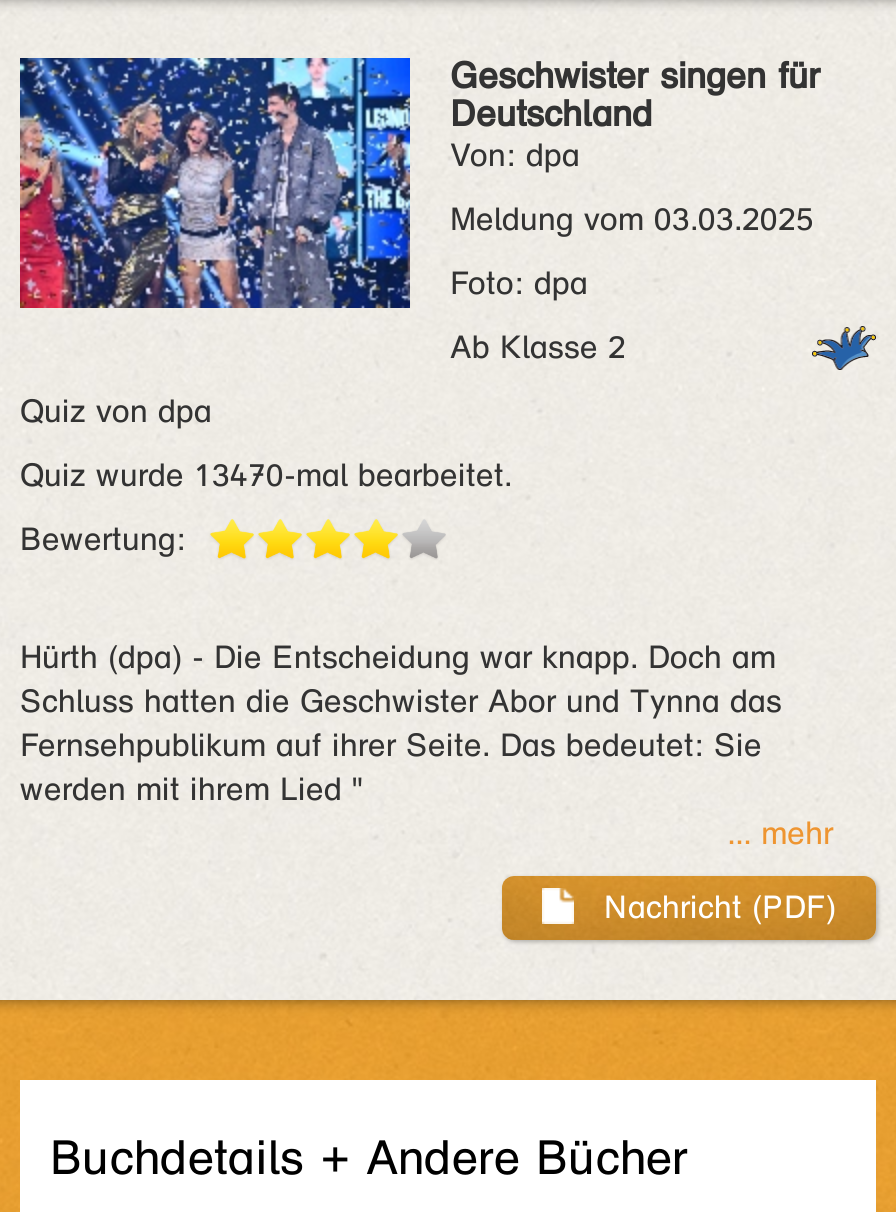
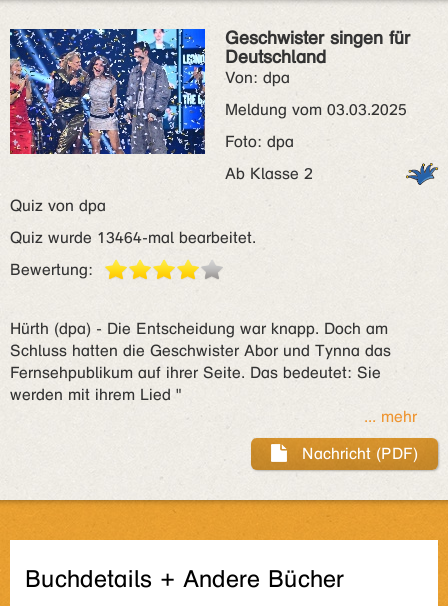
- Quiz wurde 13470-mal bearbeitet.
+ Quiz wurde 13464-mal bearbeitet.
